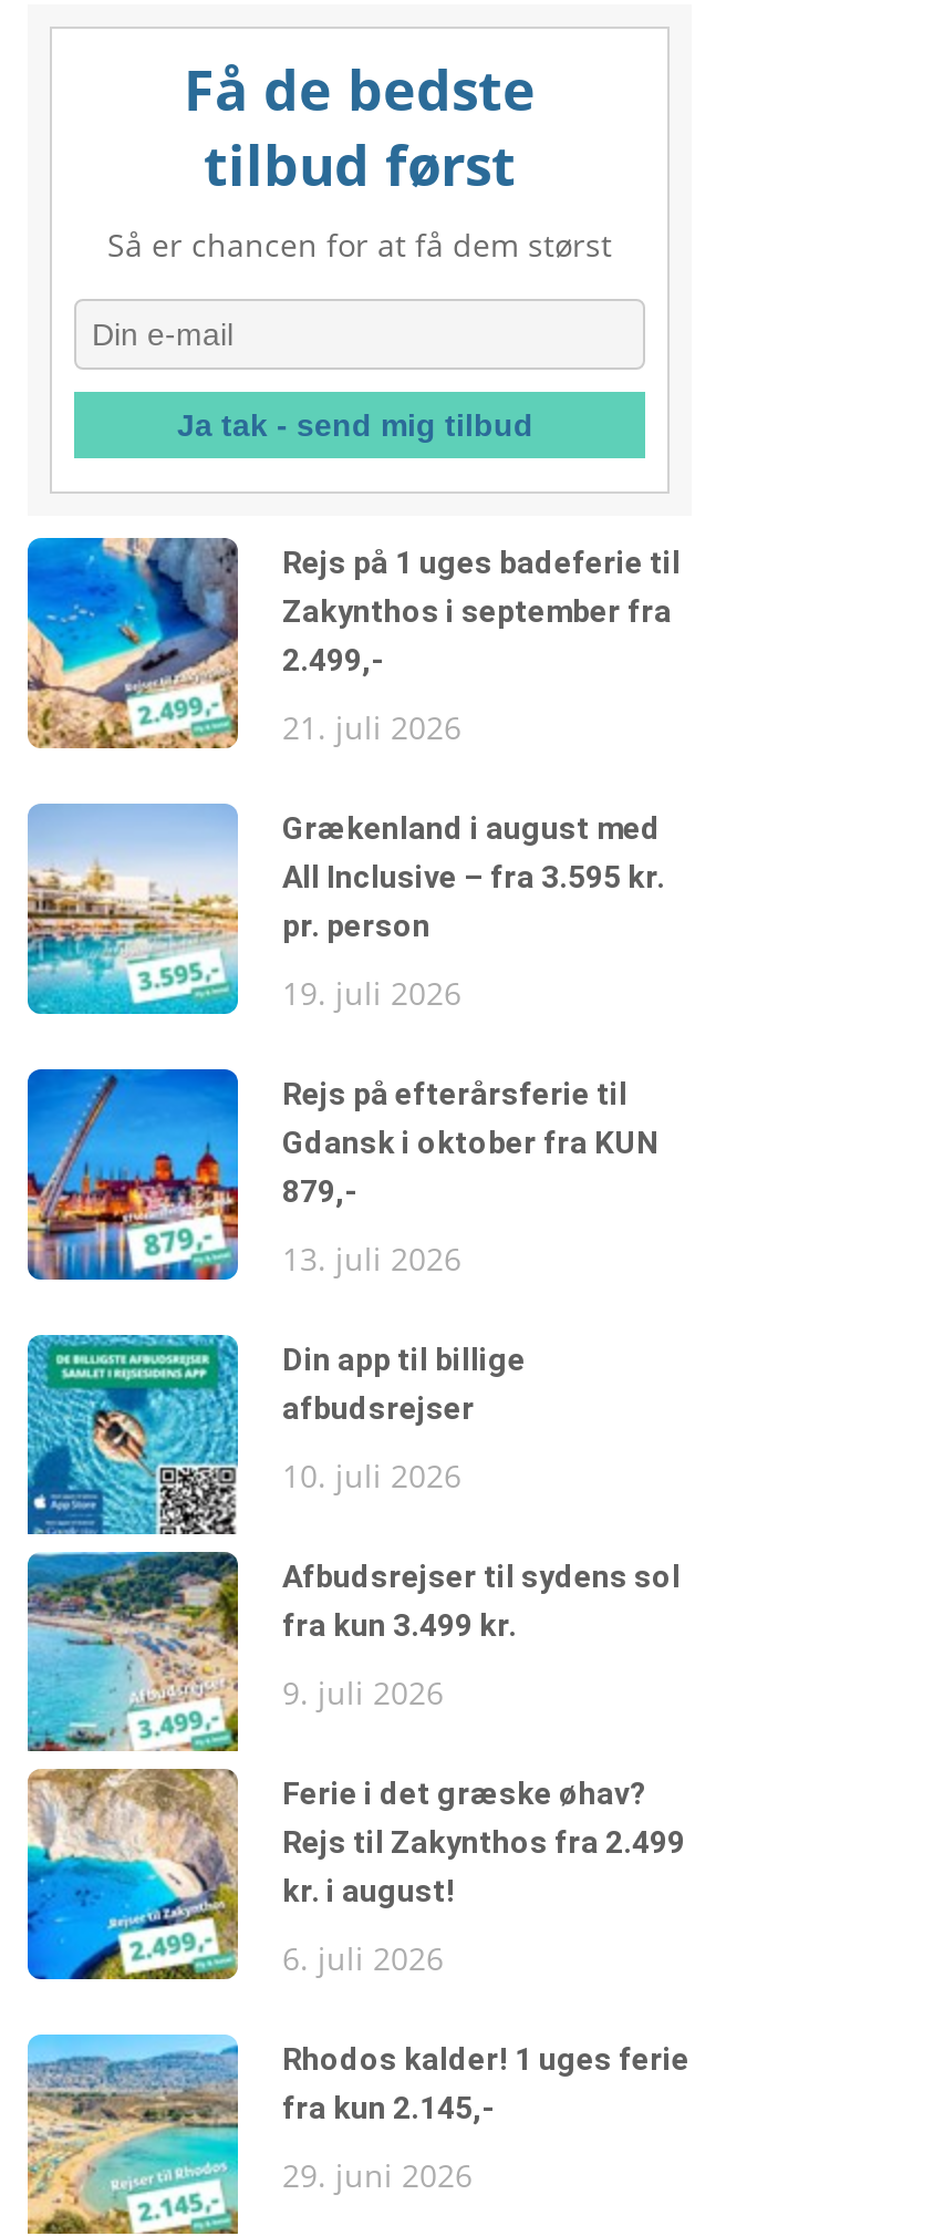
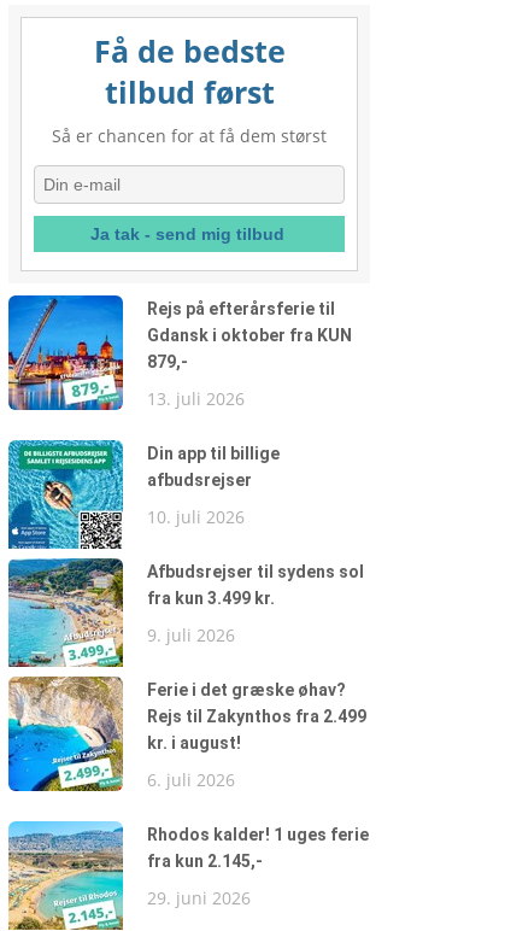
- [image]
- Rejs på 1 uges badeferie til
- Zakynthos i september fra
- 2.499,-
- 21. juli 2026
- Grækenland i august med
- All Inclusive – fra 3.595 kr.
- pr. person
- 19. juli 2026

- [image]
